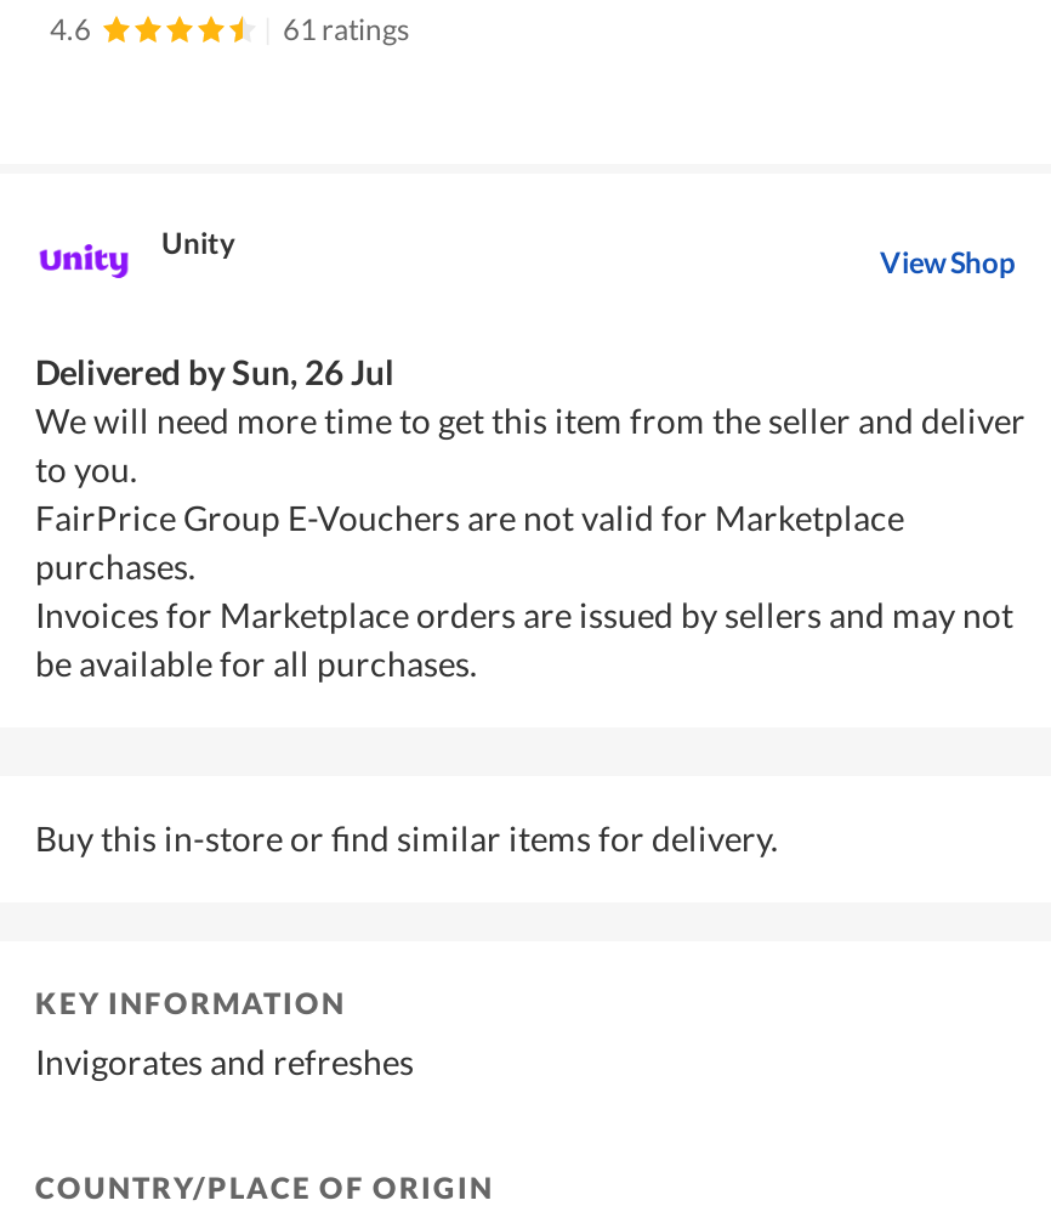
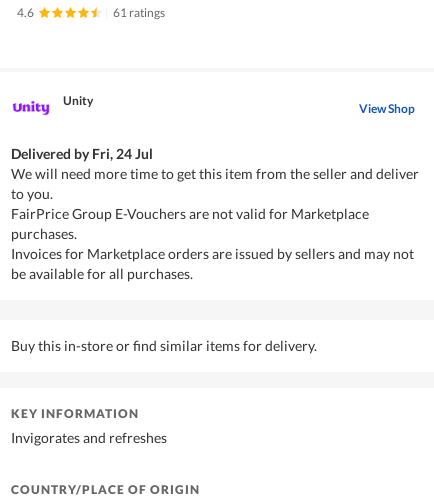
- Delivered by Sun, 26 Jul
+ Delivered by Fri, 24 Jul
